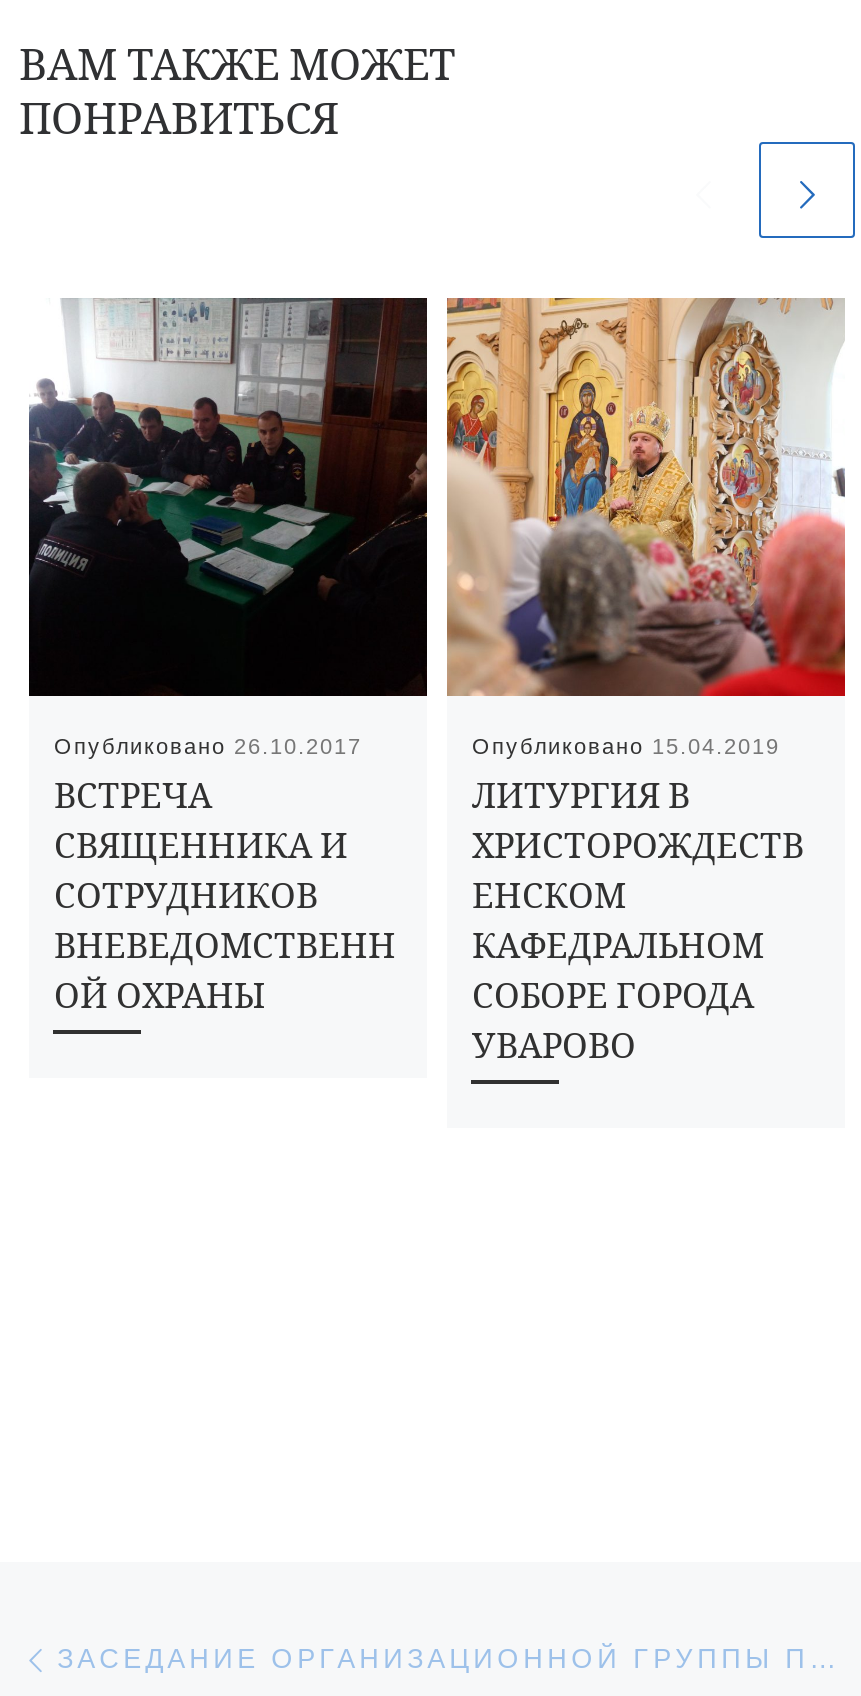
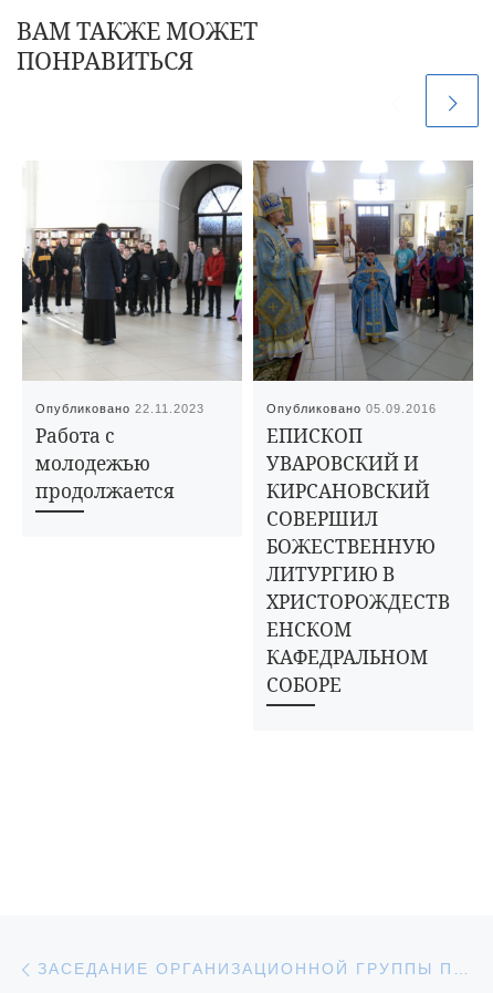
- [image]
- Опубликовано 26.10.2017
- ВСТРЕЧА
- СВЯЩЕННИКА И
- СОТРУДНИКОВ
- ВНЕВЕДОМСТВЕНН
- ОЙ ОХРАНЫ
+ [image]
+ Опубликовано 22.11.2023
+ Работа с
+ молодежью
+ продолжается

- [image]
- Опубликовано 15.04.2019
- ЛИТУРГИЯ В
+ [image]
+ Опубликовано 05.09.2016
+ ЕПИСКОП
+ УВАРОВСКИЙ И
+ КИРСАНОВСКИЙ
+ СОВЕРШИЛ
+ БОЖЕСТВЕННУЮ
+ ЛИТУРГИЮ В

moved down: ХРИСТОРОЖДЕСТВ | ЕНСКОМ | КАФЕДРАЛЬНОМ

- СОБОРЕ ГОРОДА
- УВАРОВО
+ СОБОРЕ
